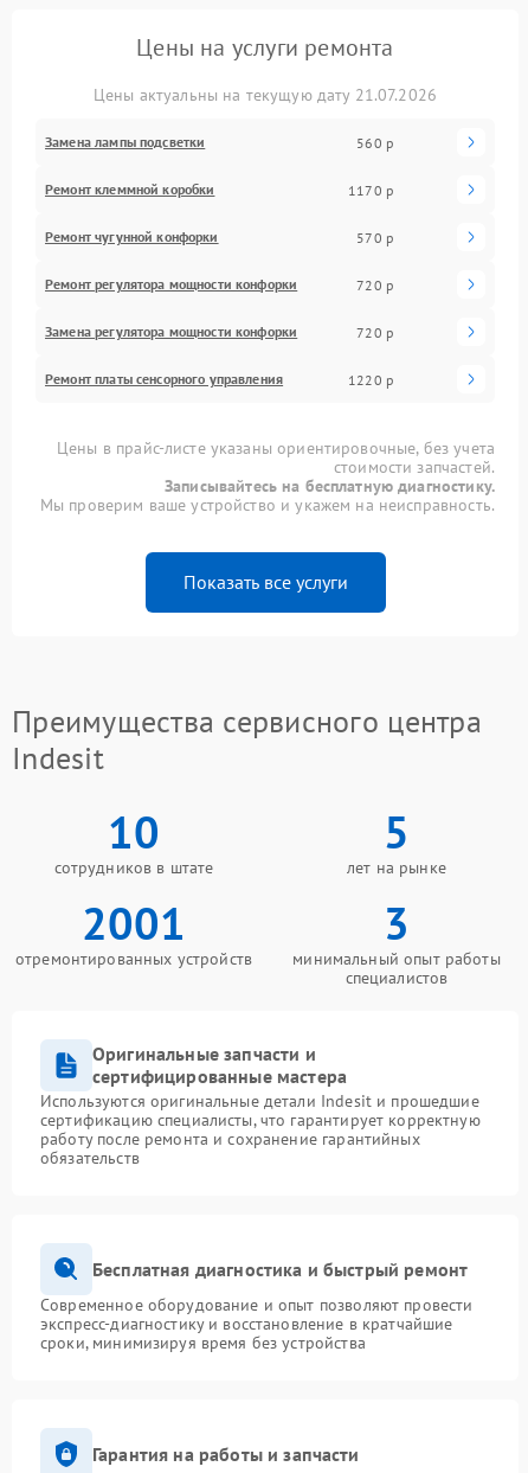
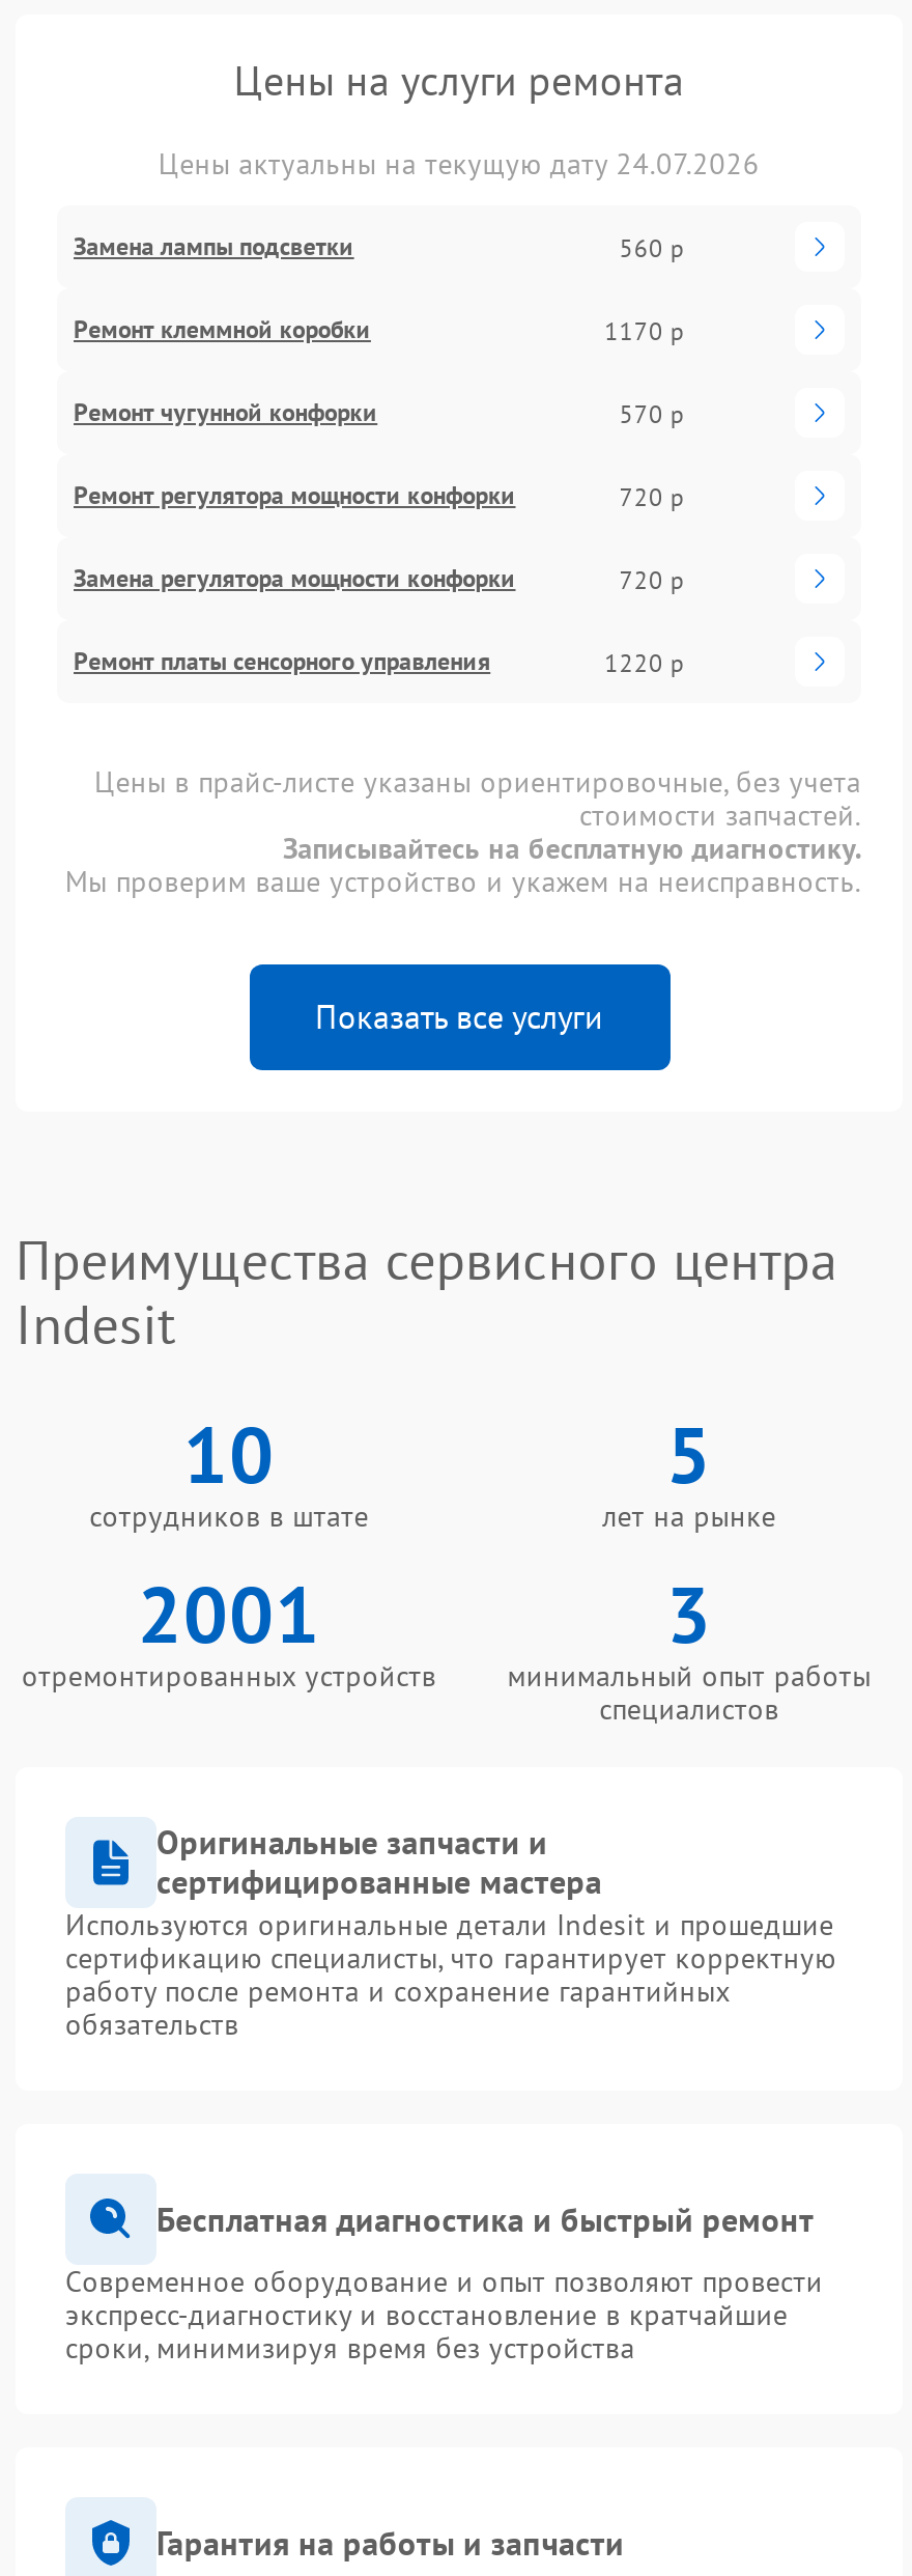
- Цены актуальны на текущую дату 21.07.2026
+ Цены актуальны на текущую дату 24.07.2026
